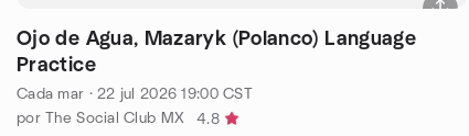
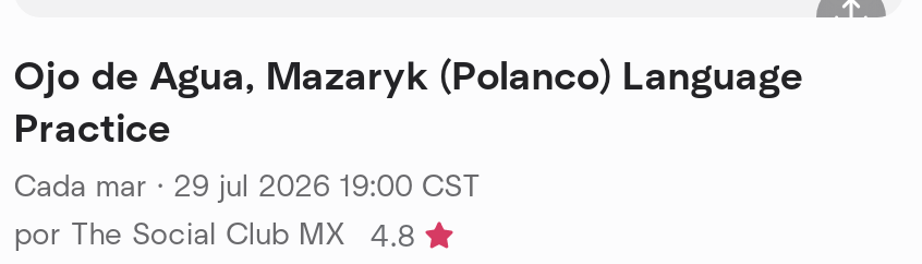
- Cada mar · 22 jul 2026 19:00 CST
+ Cada mar · 29 jul 2026 19:00 CST
